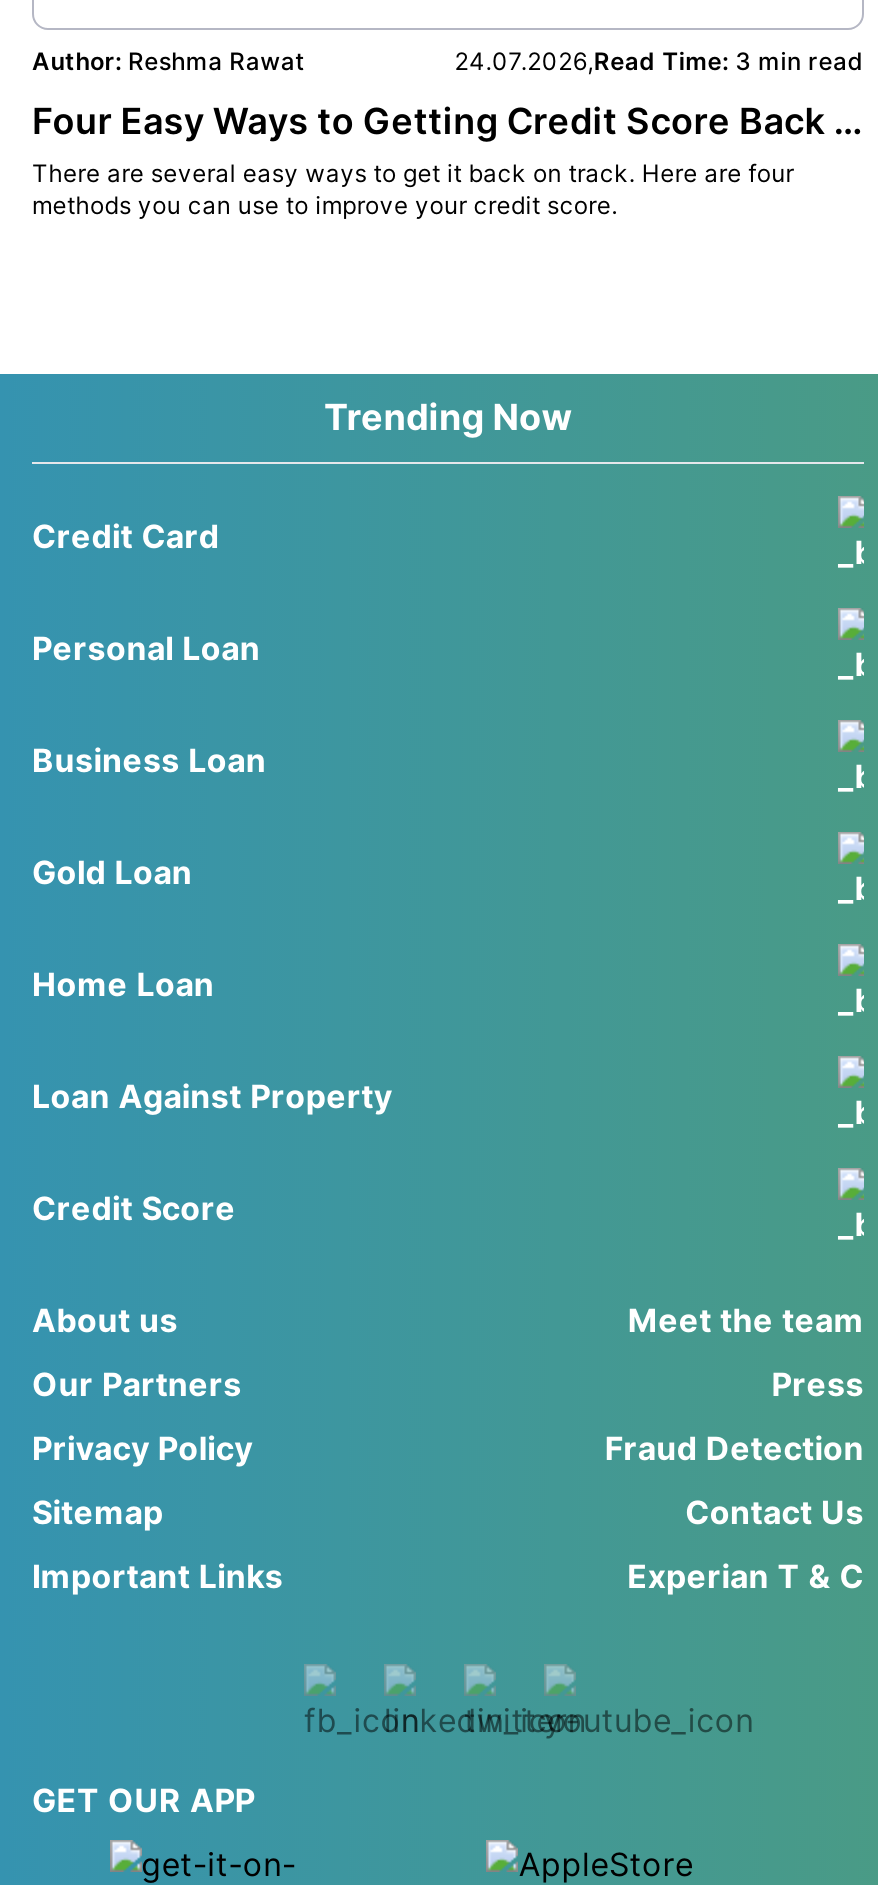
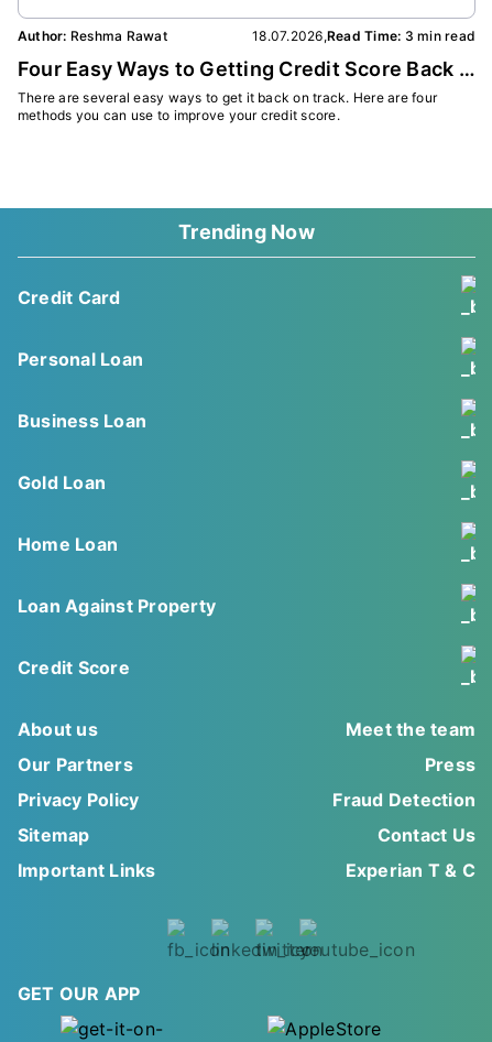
- 24.07.2026,Read Time: 3 min read
+ 18.07.2026,Read Time: 3 min read
